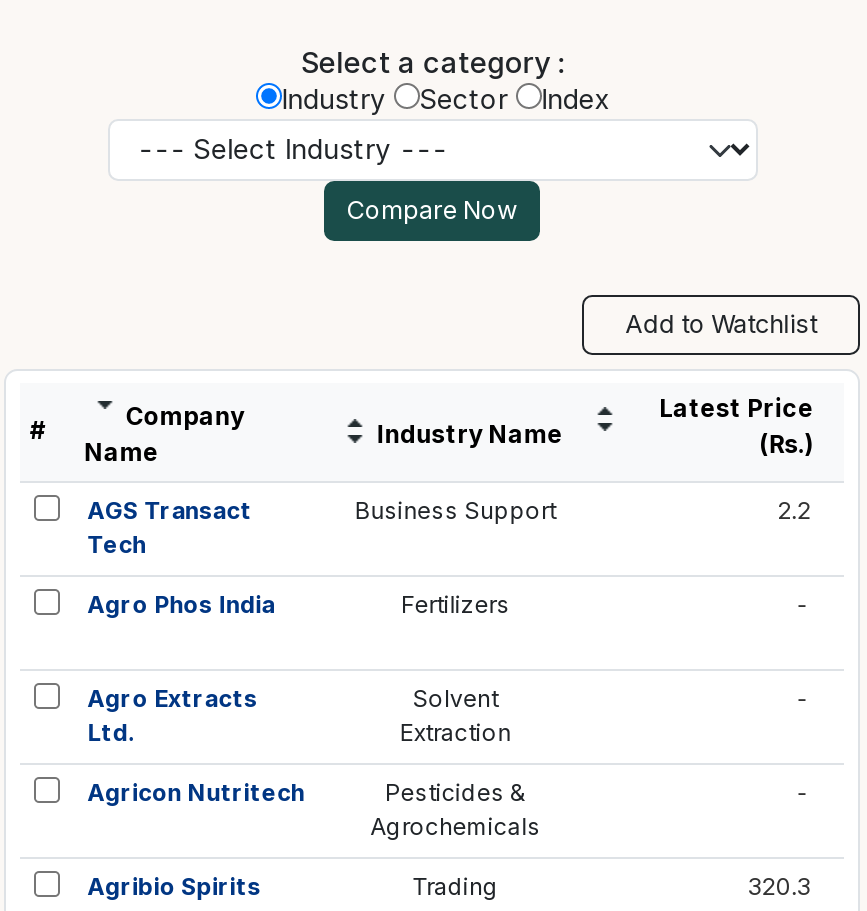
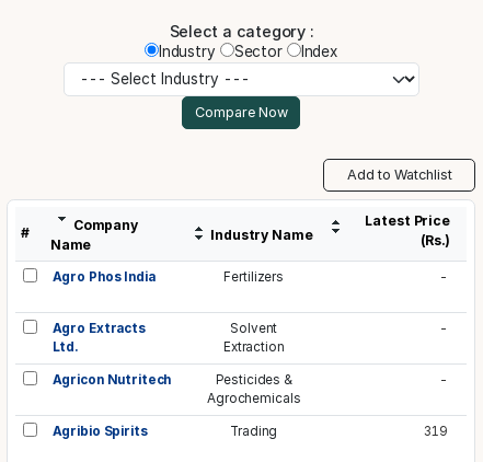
- AGS Transact
- Tech

- Business Support
- 2.2

- 320.3
+ 319
